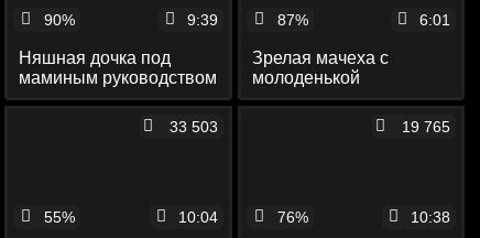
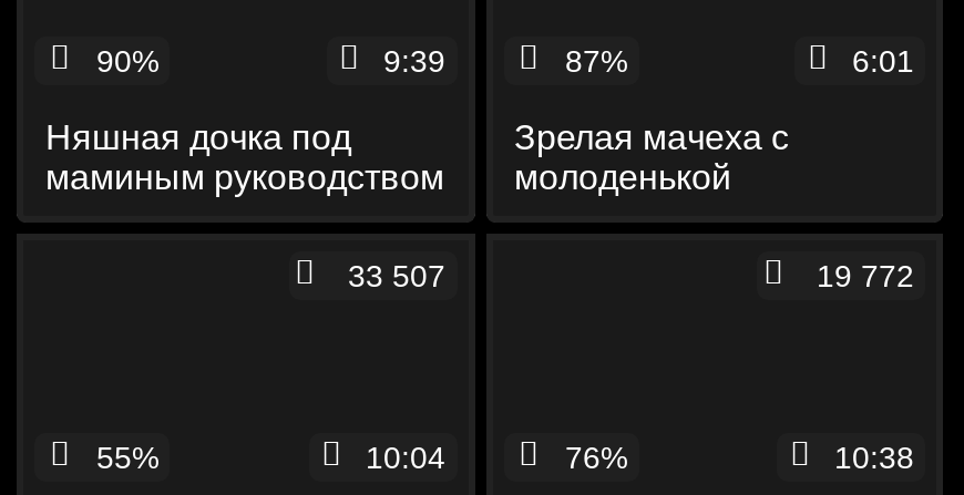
- 33 503
+ 33 507

- 19 765
+ 19 772
